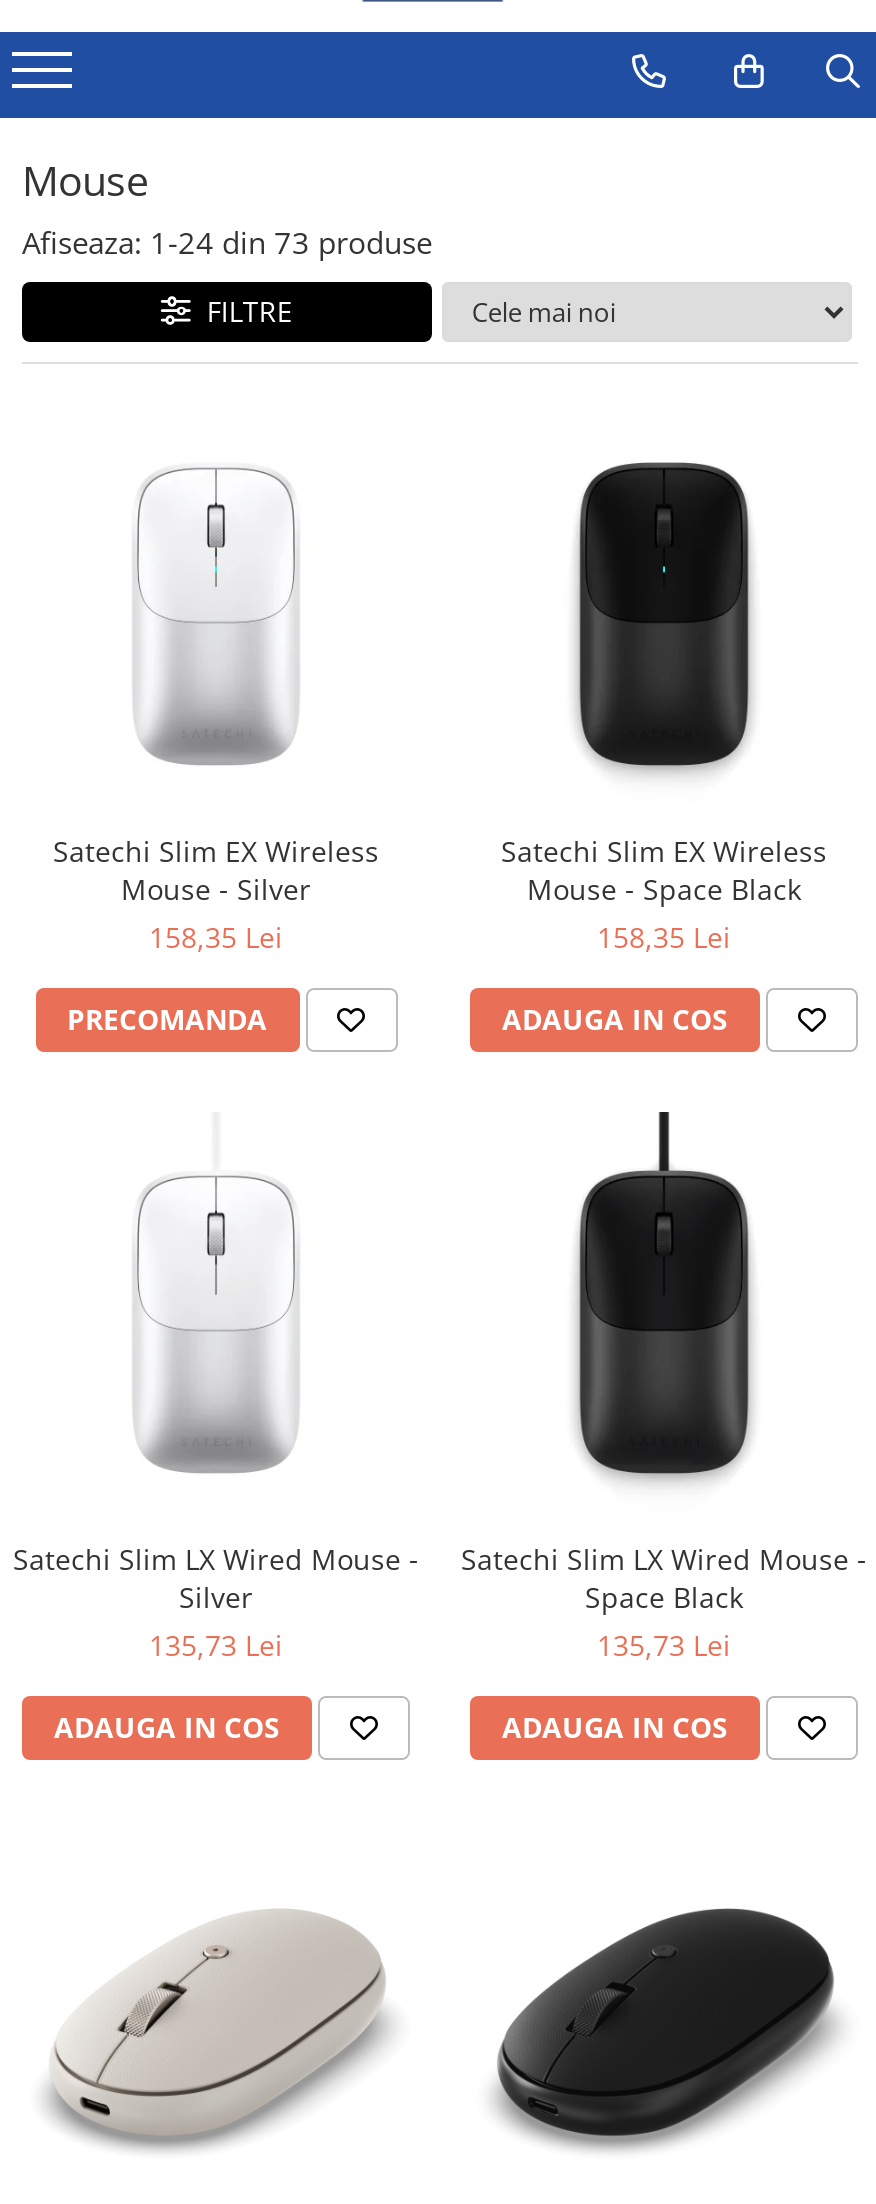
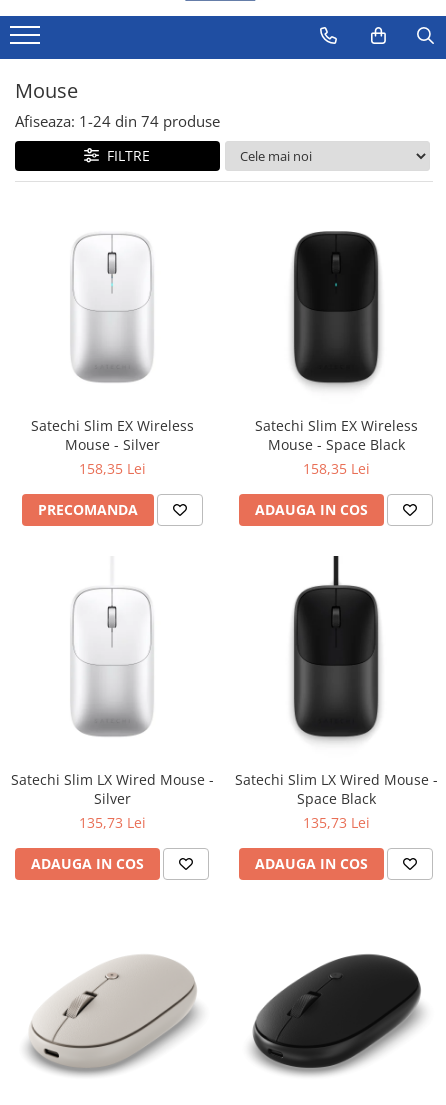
- Afiseaza: 1- 24 din 73 produse
+ Afiseaza: 1- 24 din 74 produse
